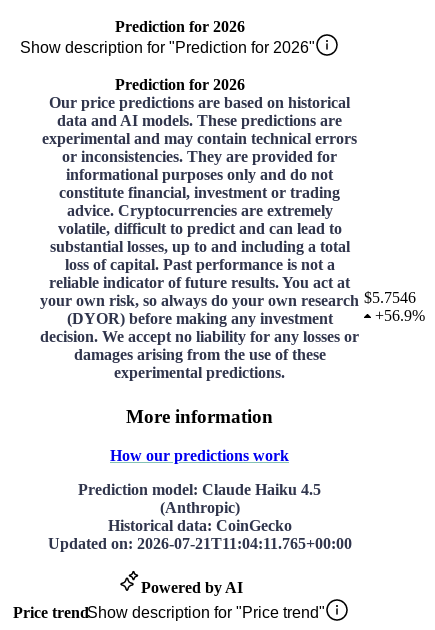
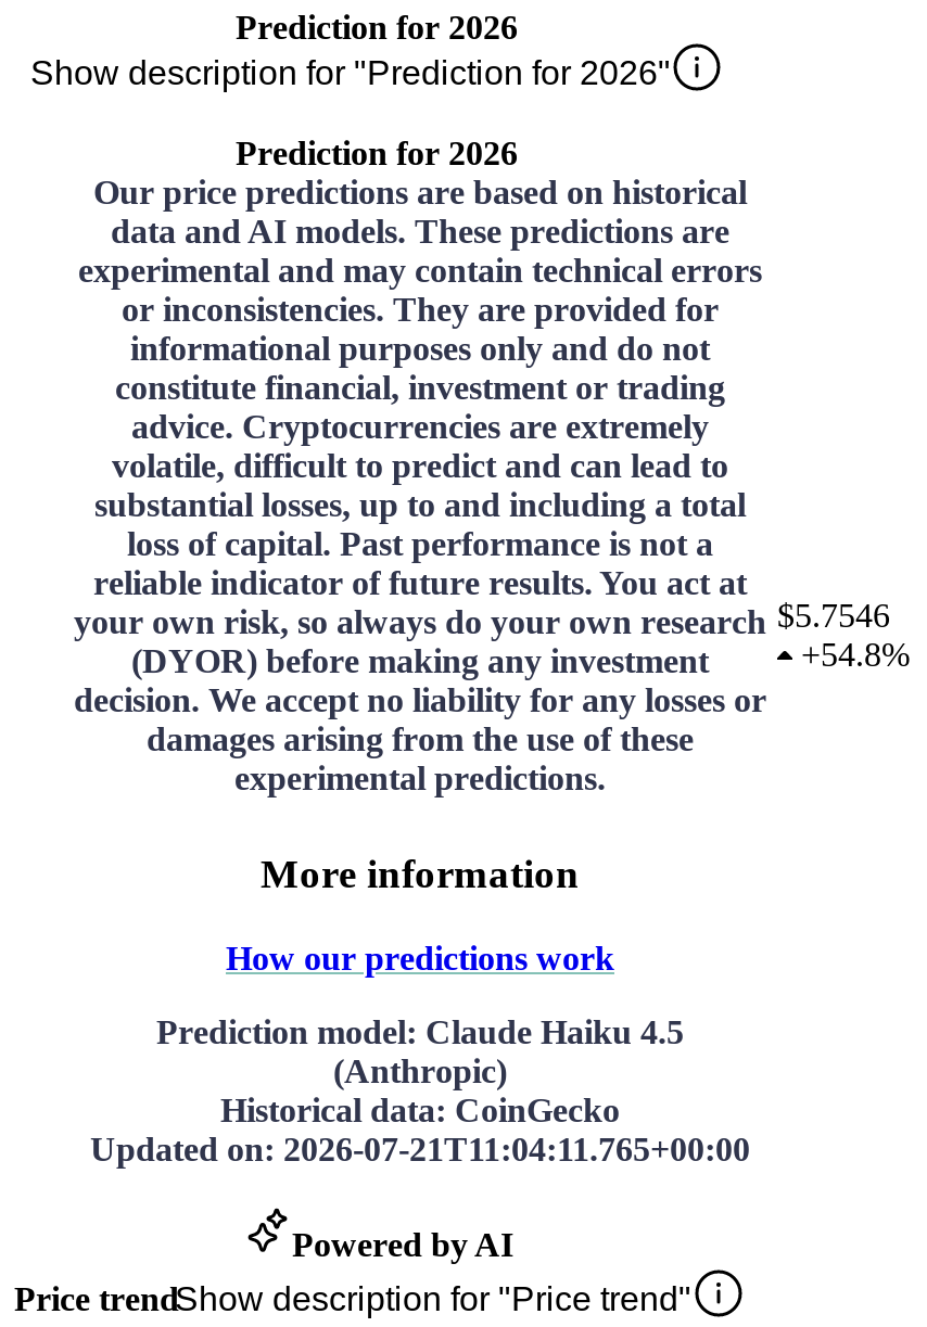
- +56.9%
+ +54.8%
